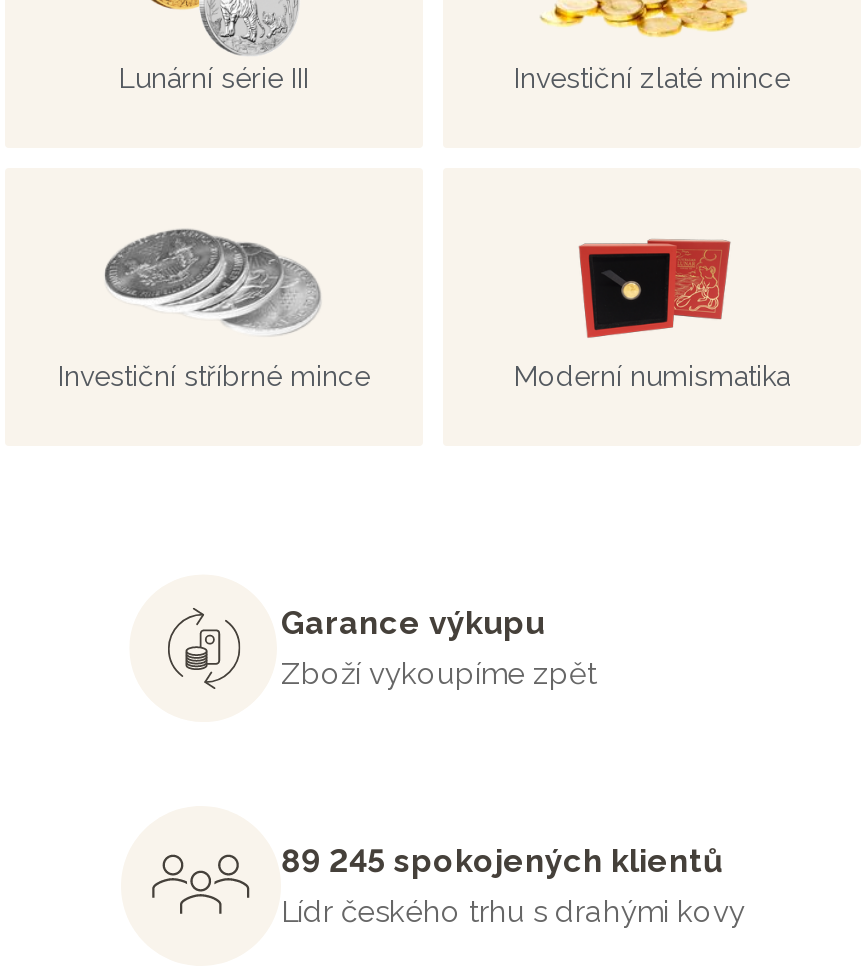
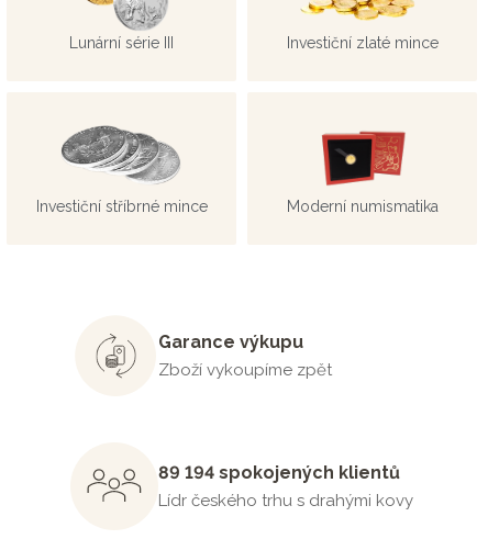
- 89 245 spokojených klientů
+ 89 194 spokojených klientů
